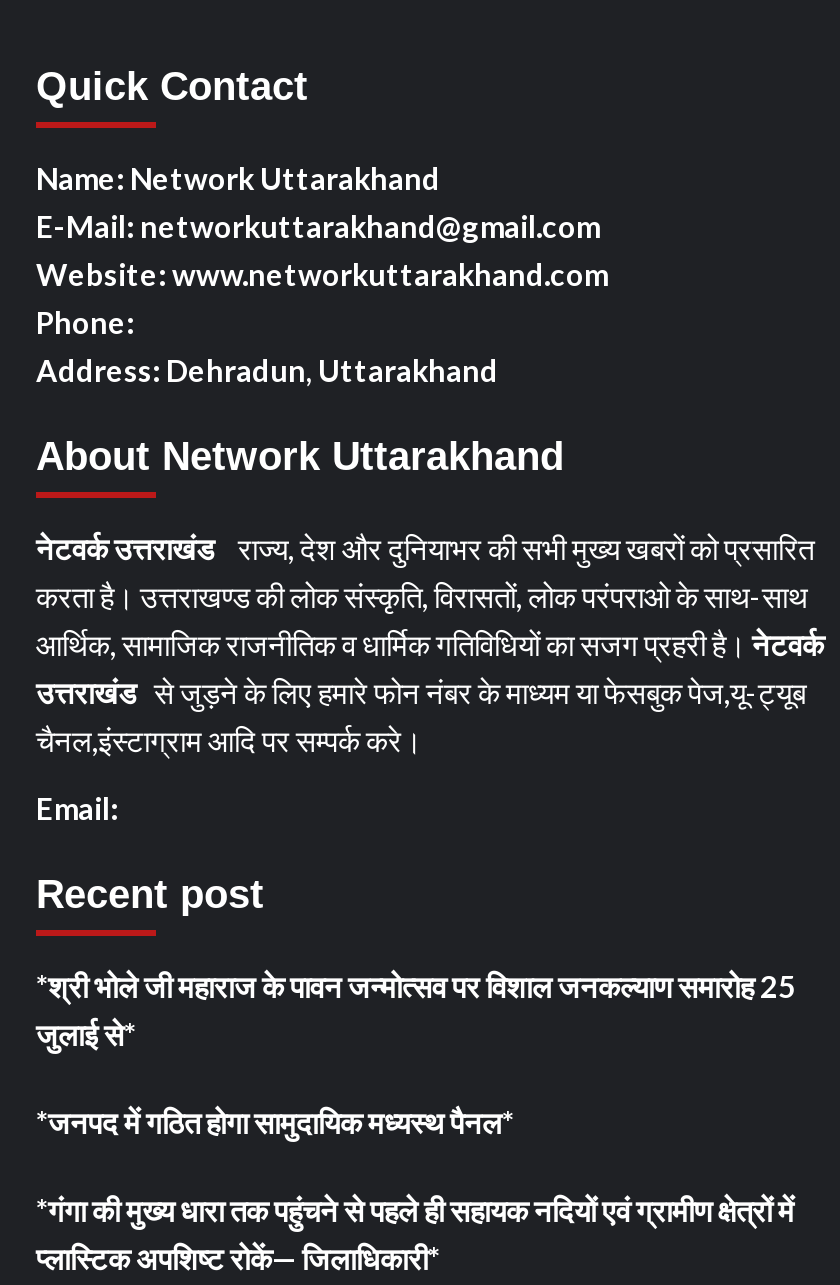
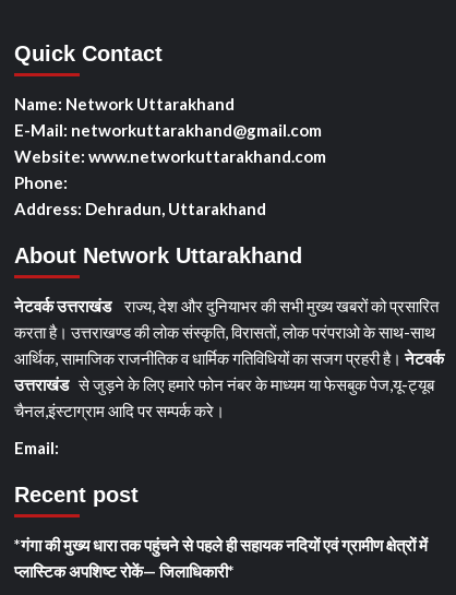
- *श्री भोले जी महाराज के पावन जन्मोत्सव पर विशाल जनकल्याण समारोह 25
- जुलाई से*
- *जनपद में गठित होगा सामुदायिक मध्यस्थ पैनल*
